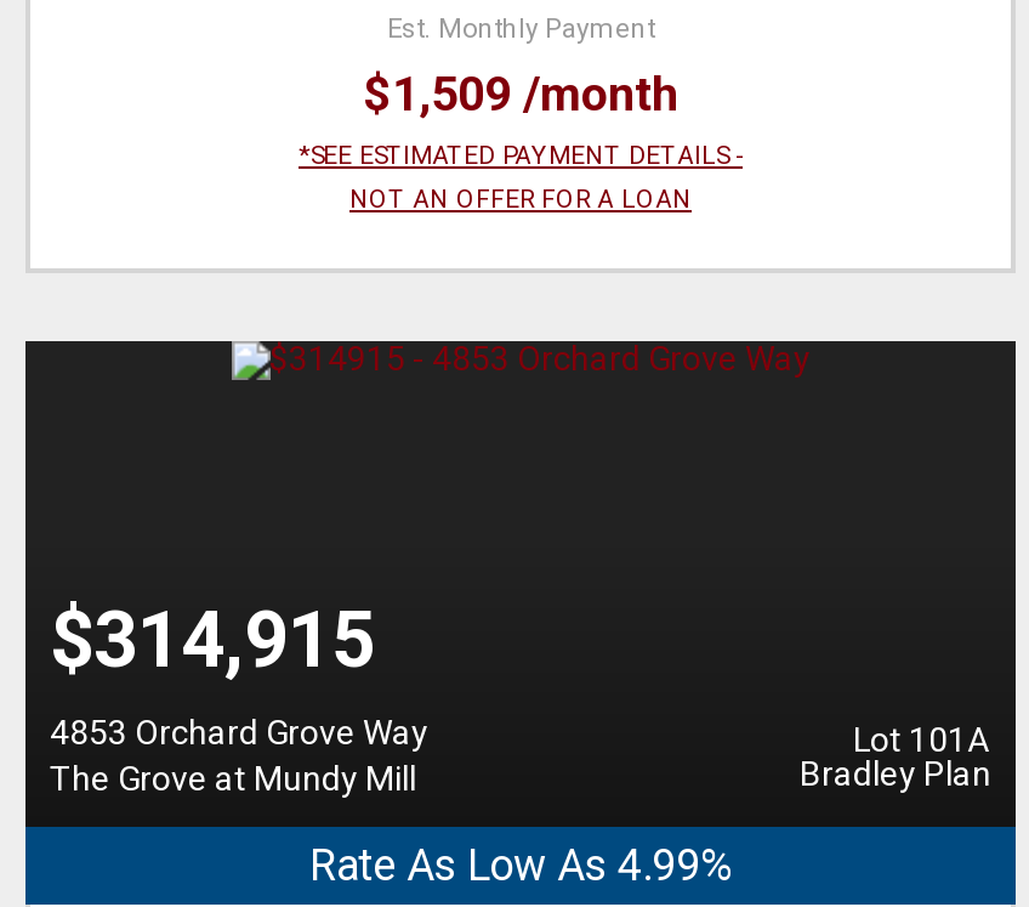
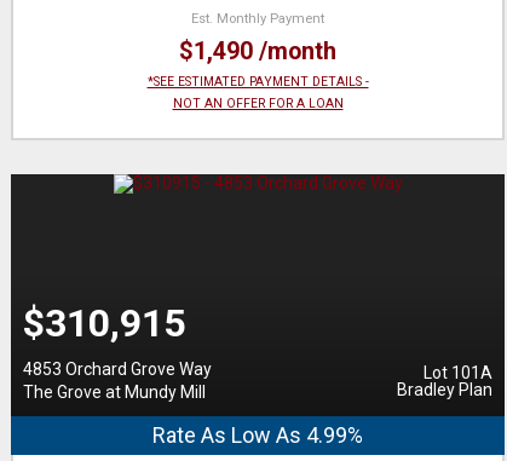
- $1,509 /month
+ $1,490 /month

- $314,915
+ $310,915
